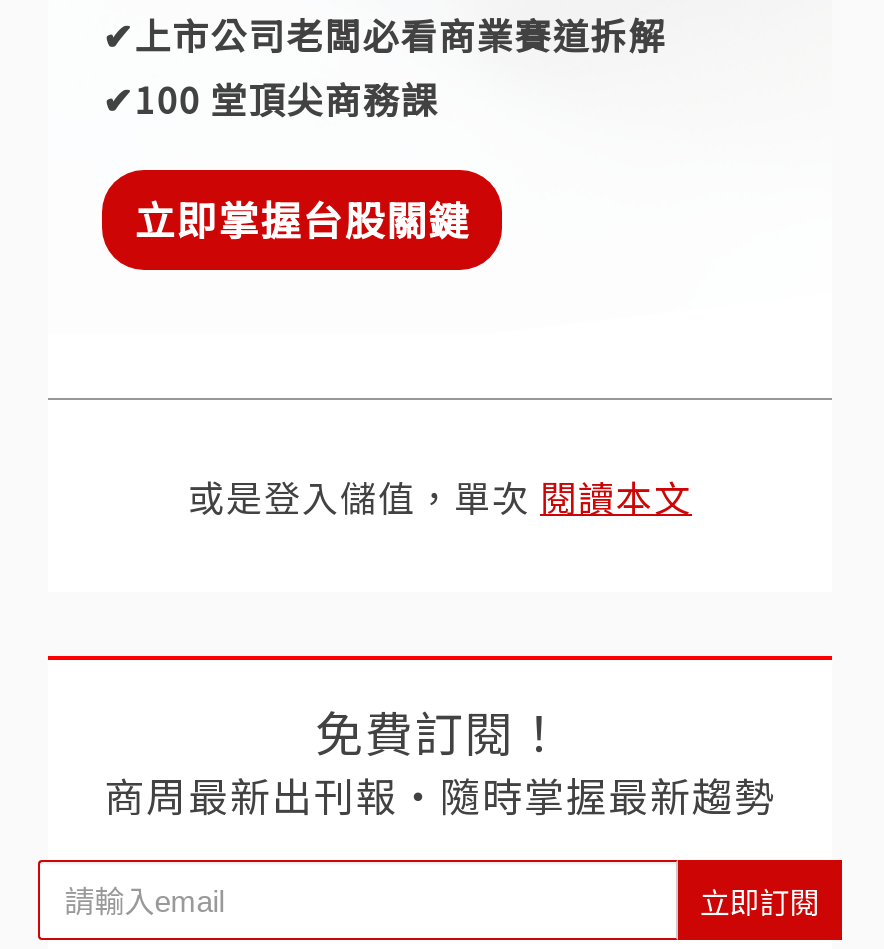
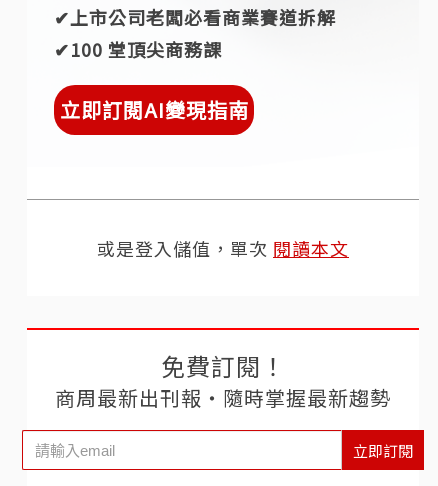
- 立即掌握台股關鍵
+ 立即訂閱AI變現指南
